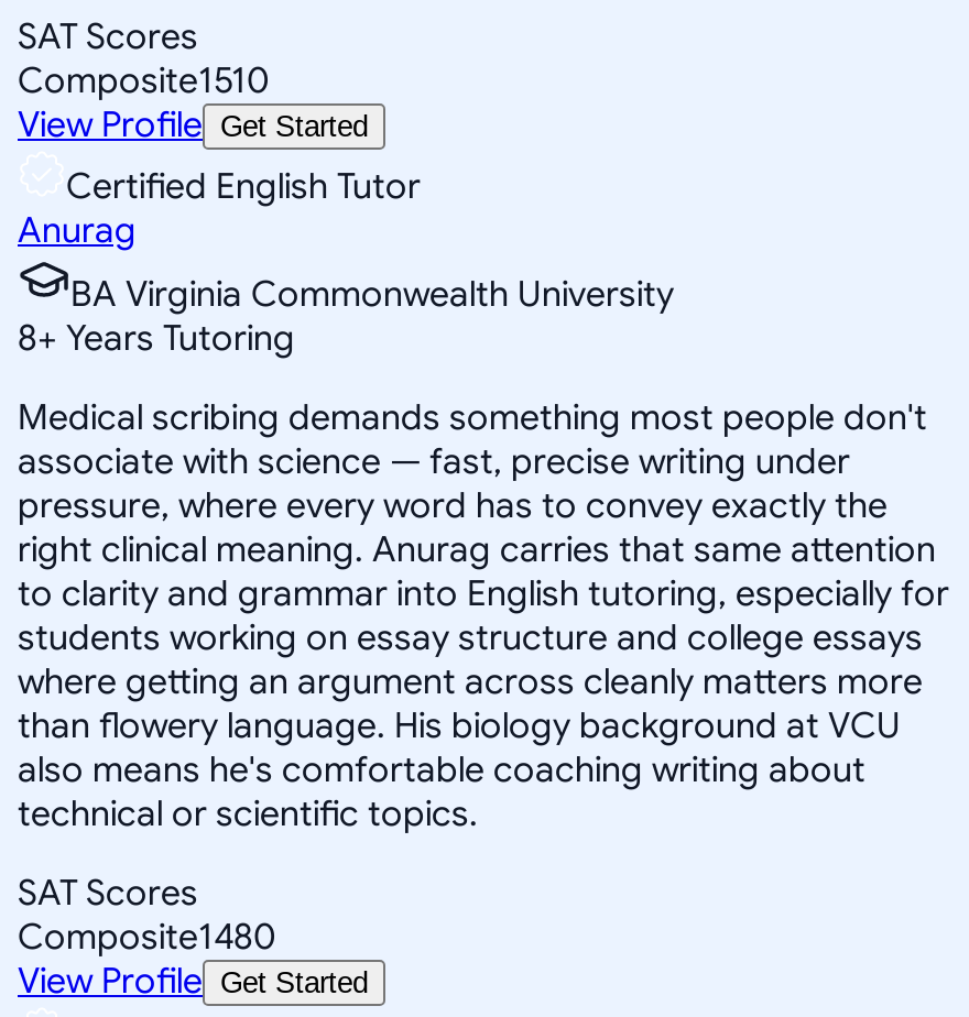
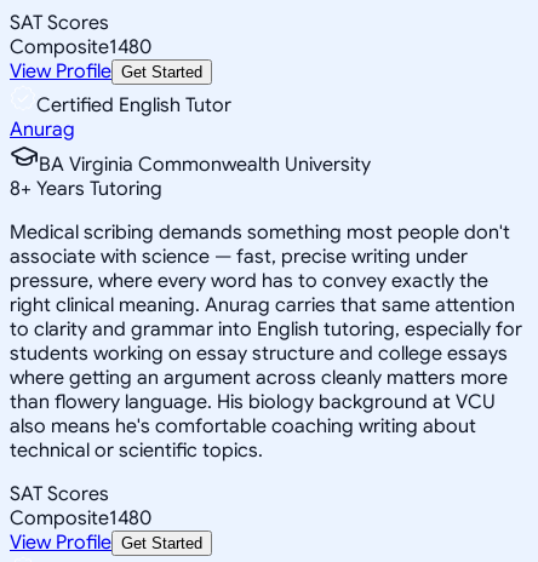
- Composite1510
+ Composite1480
